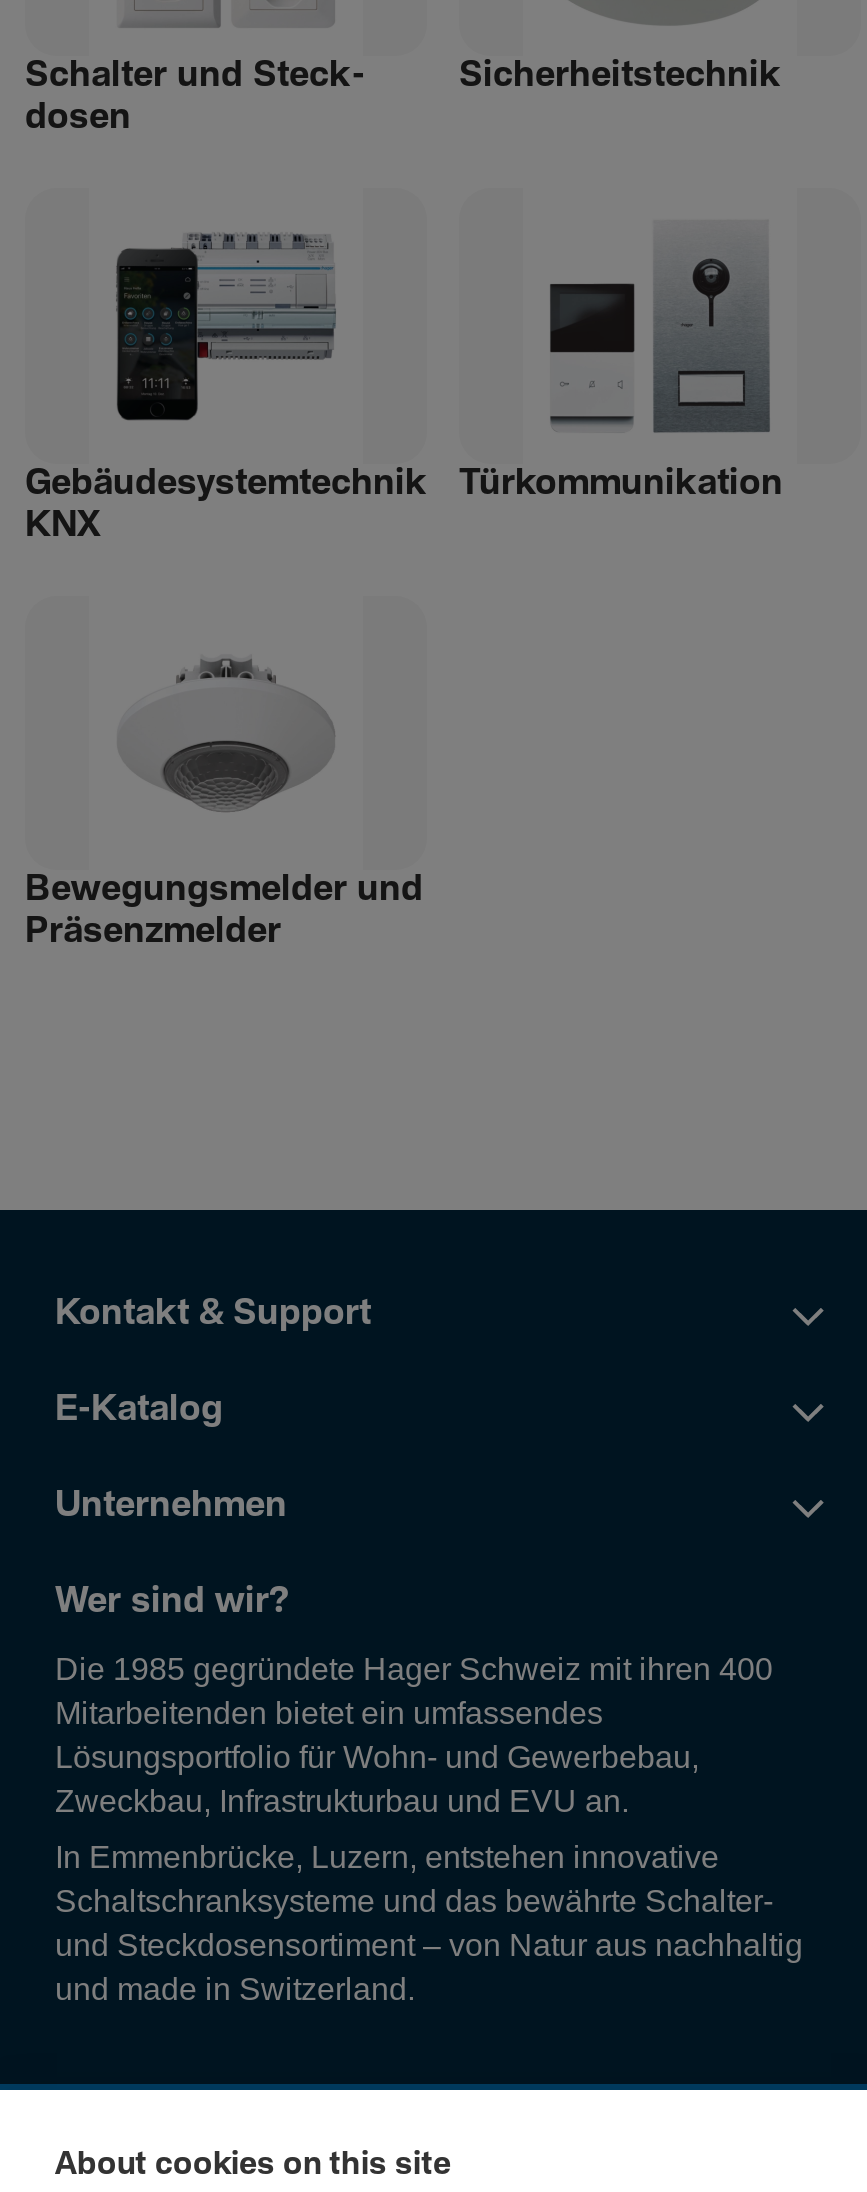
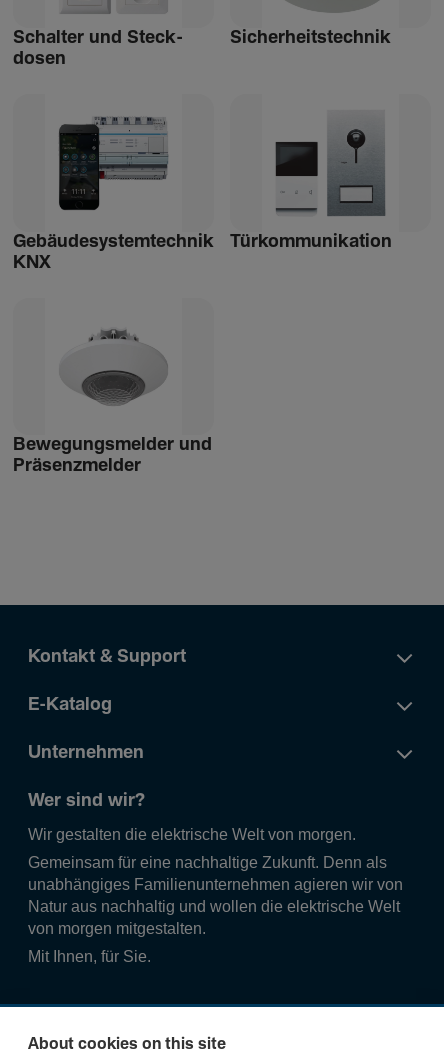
- Die 1985 gegründete Hager Schweiz mit ihren 400
- Mitarbeitenden bietet ein umfassendes
- Lösungsportfolio für Wohn- und Gewerbebau,
- Zweckbau, Infrastrukturbau und EVU an.
- In Emmenbrücke, Luzern, entstehen innovative
- Schaltschranksysteme und das bewährte Schalter-
- und Steckdosensortiment – von Natur aus nachhaltig
- und made in Switzerland.
+ Wir gestalten die elektrische Welt von morgen.
+ Gemeinsam für eine nachhaltige Zukunft. Denn als
+ unabhängiges Familienunternehmen agieren wir von
+ Natur aus nachhaltig und wollen die elektrische Welt
+ von morgen mitgestalten.
+ Mit Ihnen, für Sie.
